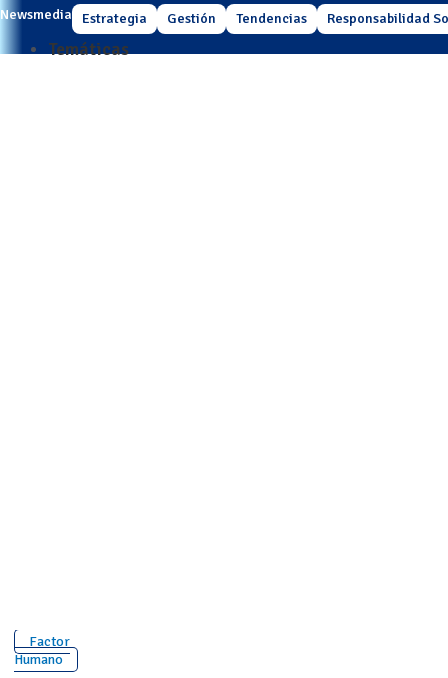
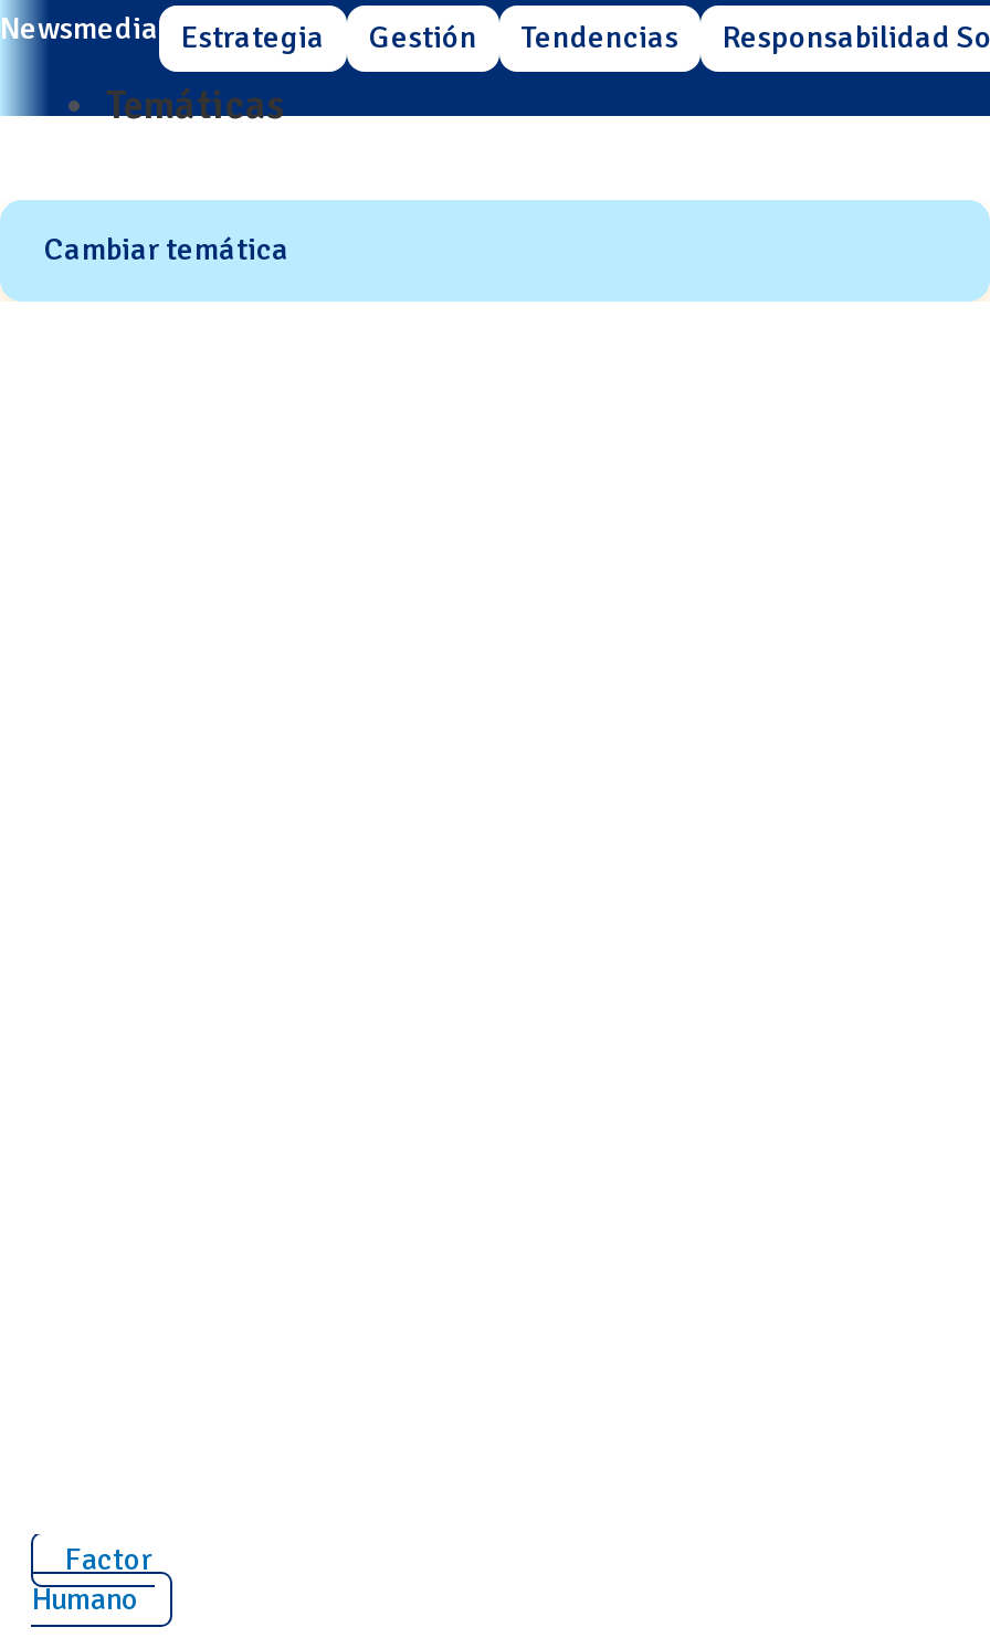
+ Cambiar temática
